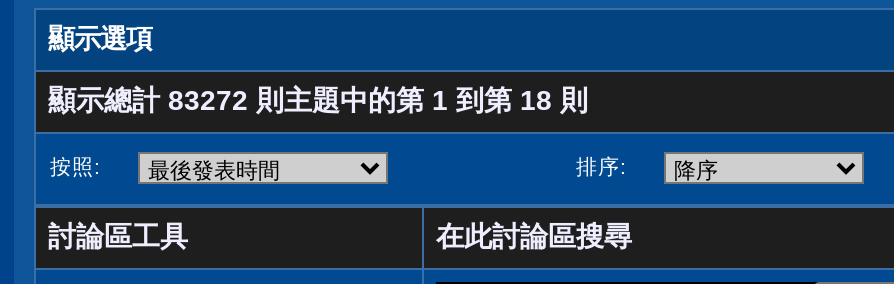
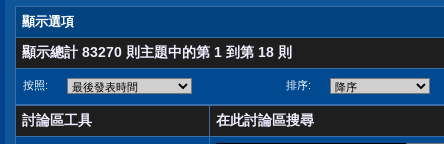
- 顯示總計 83272 則主題中的第 1 到第 18 則
+ 顯示總計 83270 則主題中的第 1 到第 18 則
